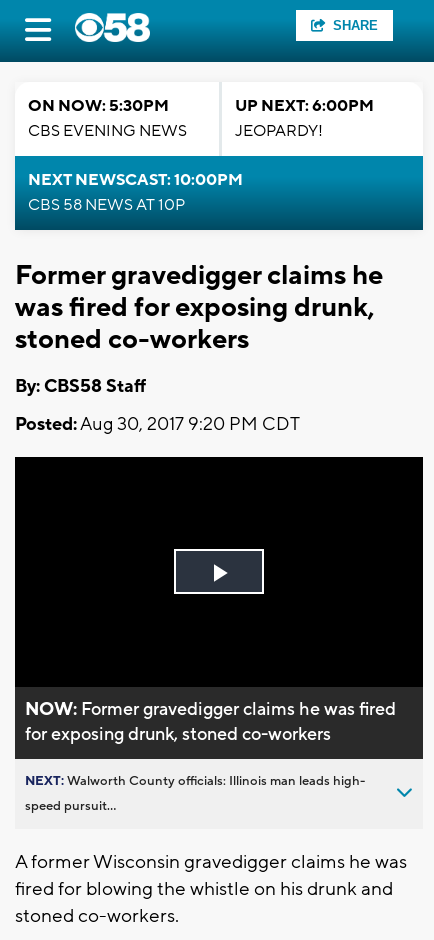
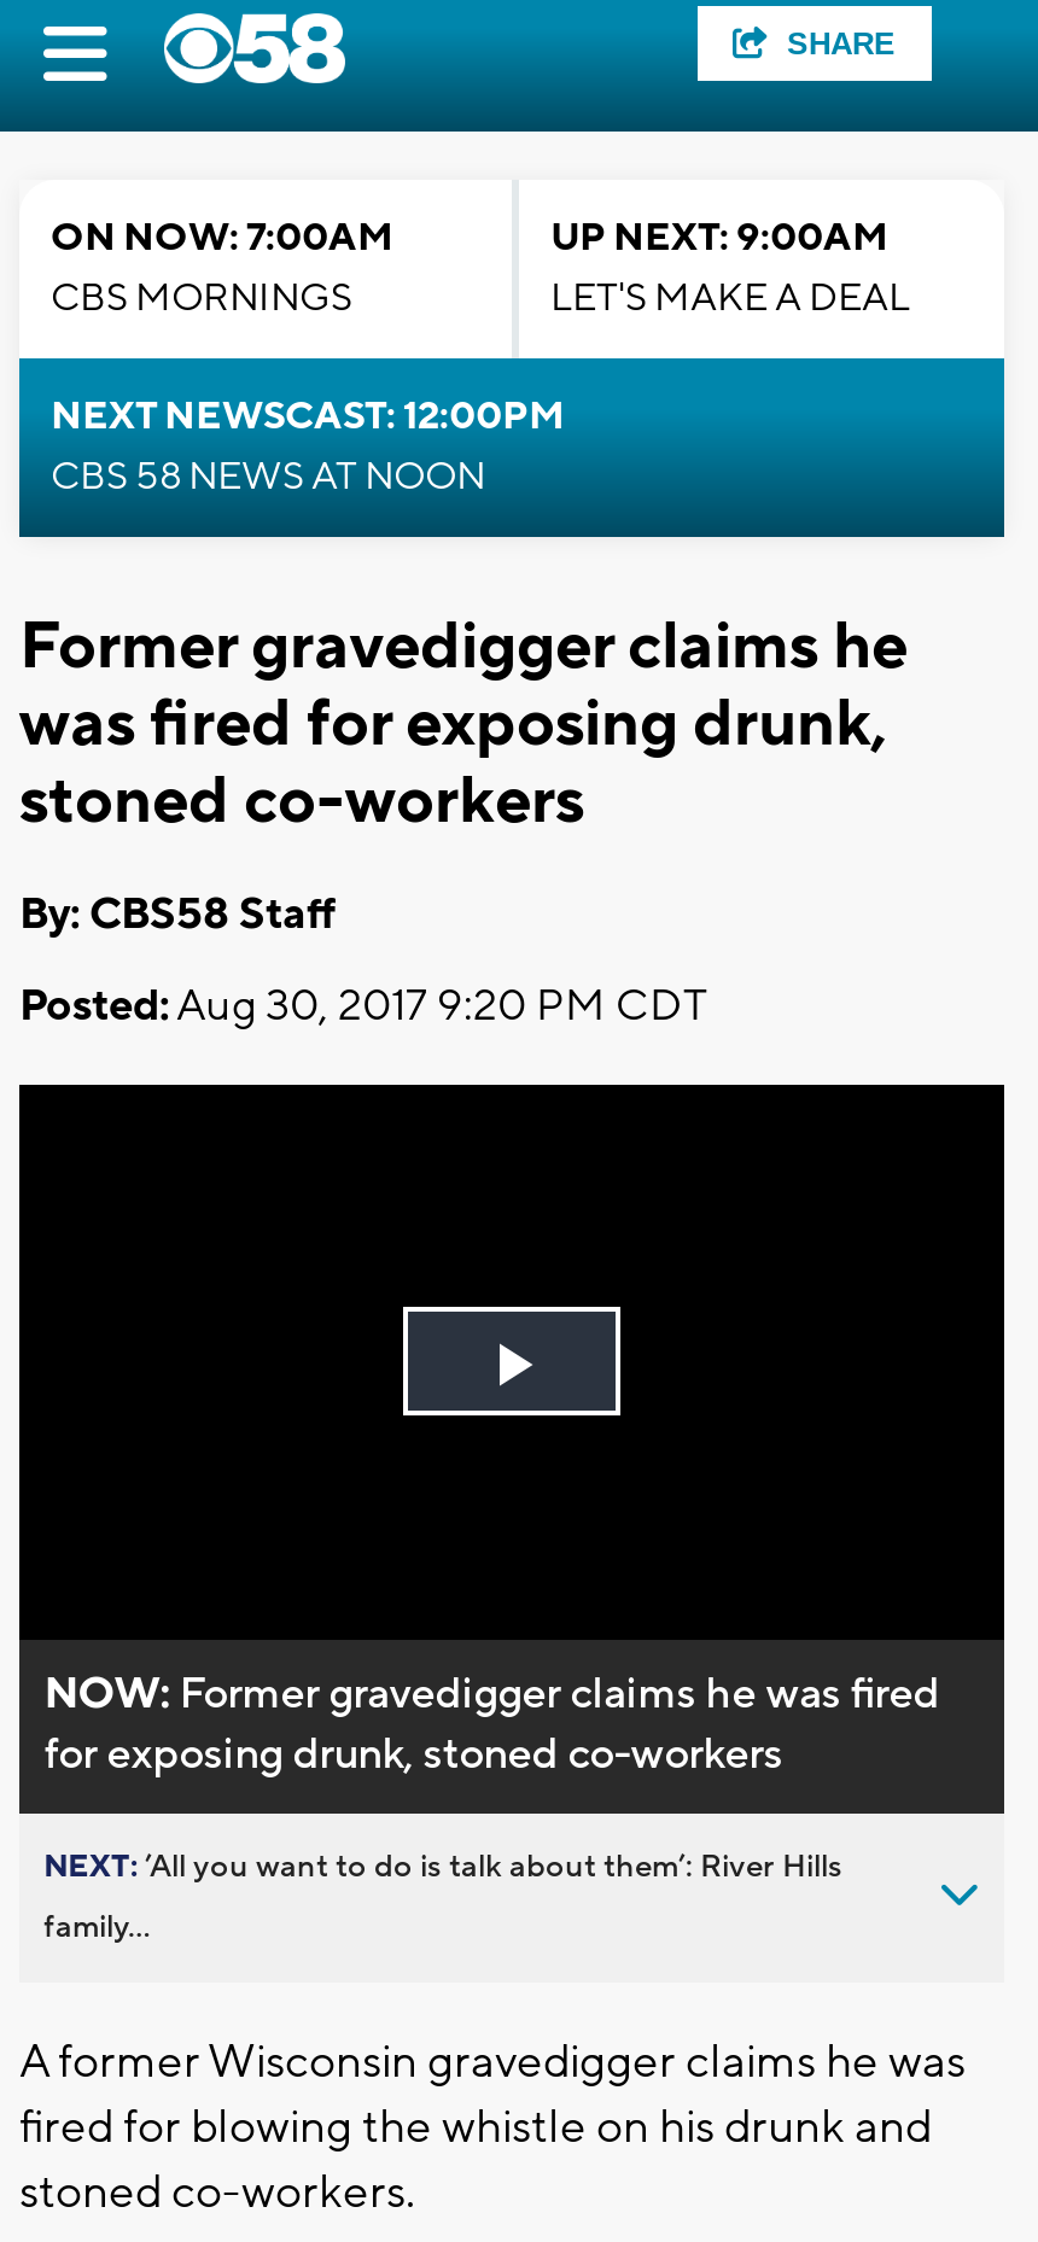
- ON NOW: 5:30PM
- CBS EVENING NEWS
+ ON NOW: 7:00AM
+ CBS MORNINGS

- UP NEXT: 6:00PM
- JEOPARDY!
+ UP NEXT: 9:00AM
+ LET'S MAKE A DEAL

- NEXT NEWSCAST: 10:00PM
- CBS 58 NEWS AT 10P
+ NEXT NEWSCAST: 12:00PM
+ CBS 58 NEWS AT NOON

- NEXT: Walworth County officials: Illinois man leads high-
+ NEXT: ’All you want to do is talk about them’: River Hills

- speed pursuit...
+ family...
